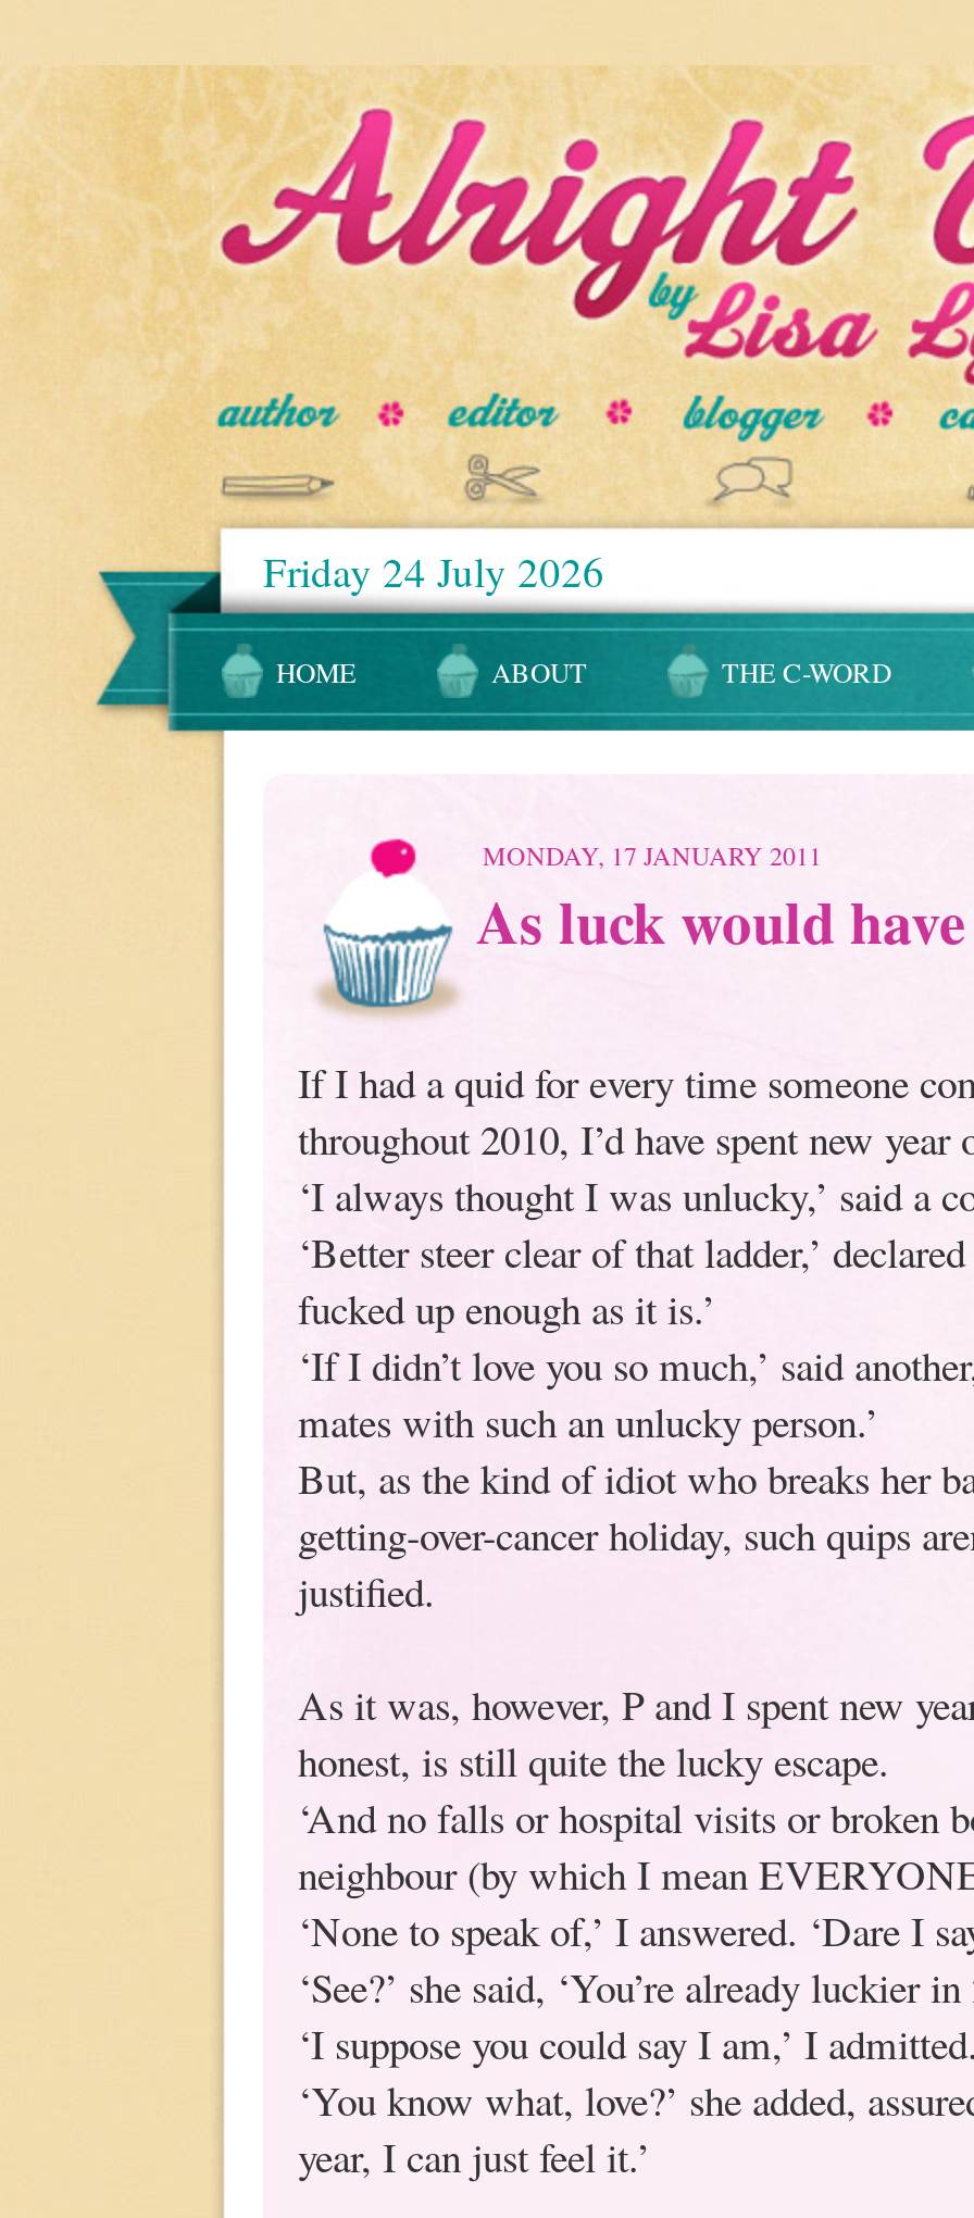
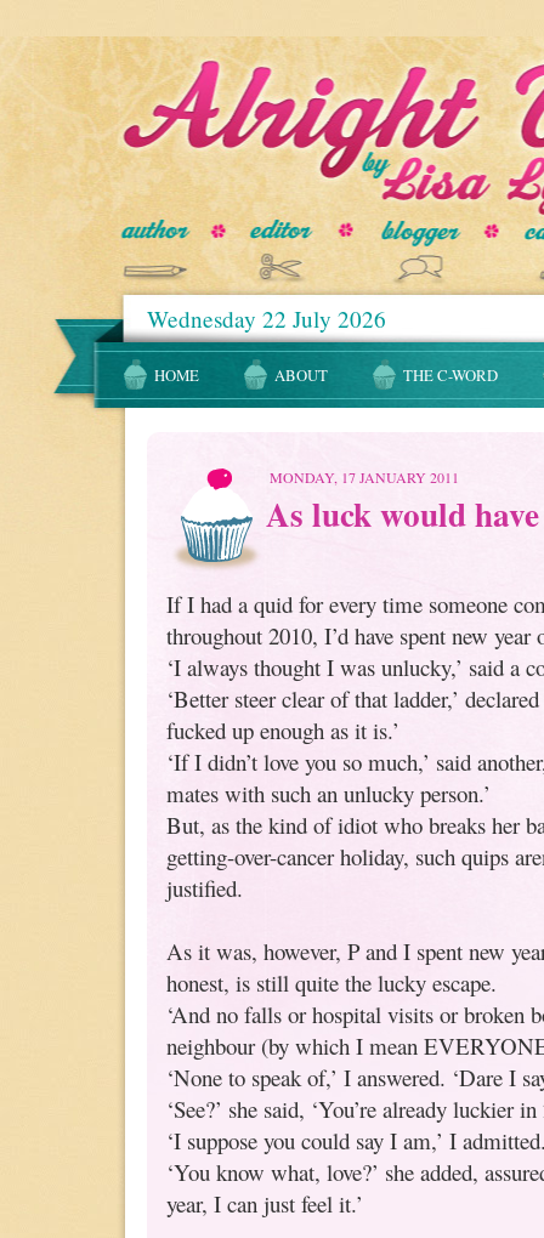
- Friday 24 July 2026
+ Wednesday 22 July 2026
